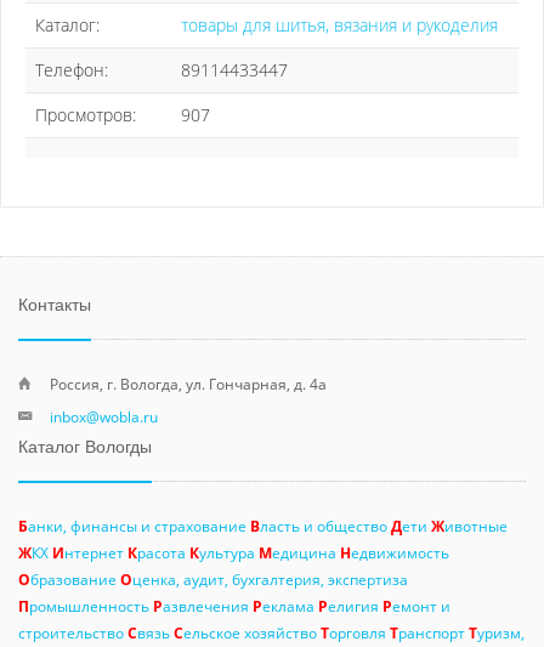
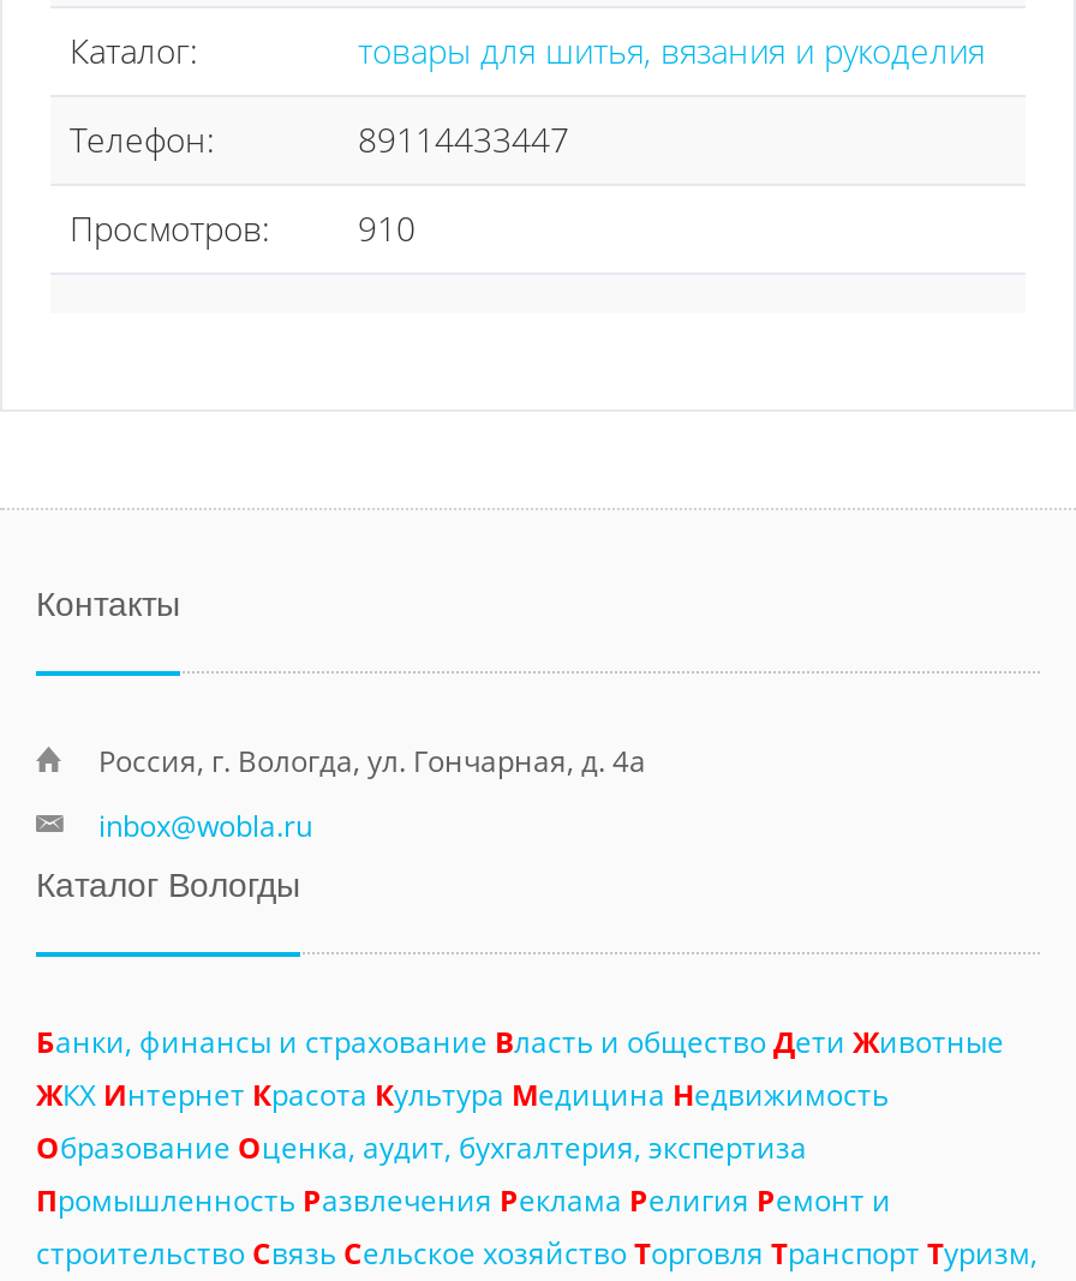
- Просмотров: 907
+ Просмотров: 910
